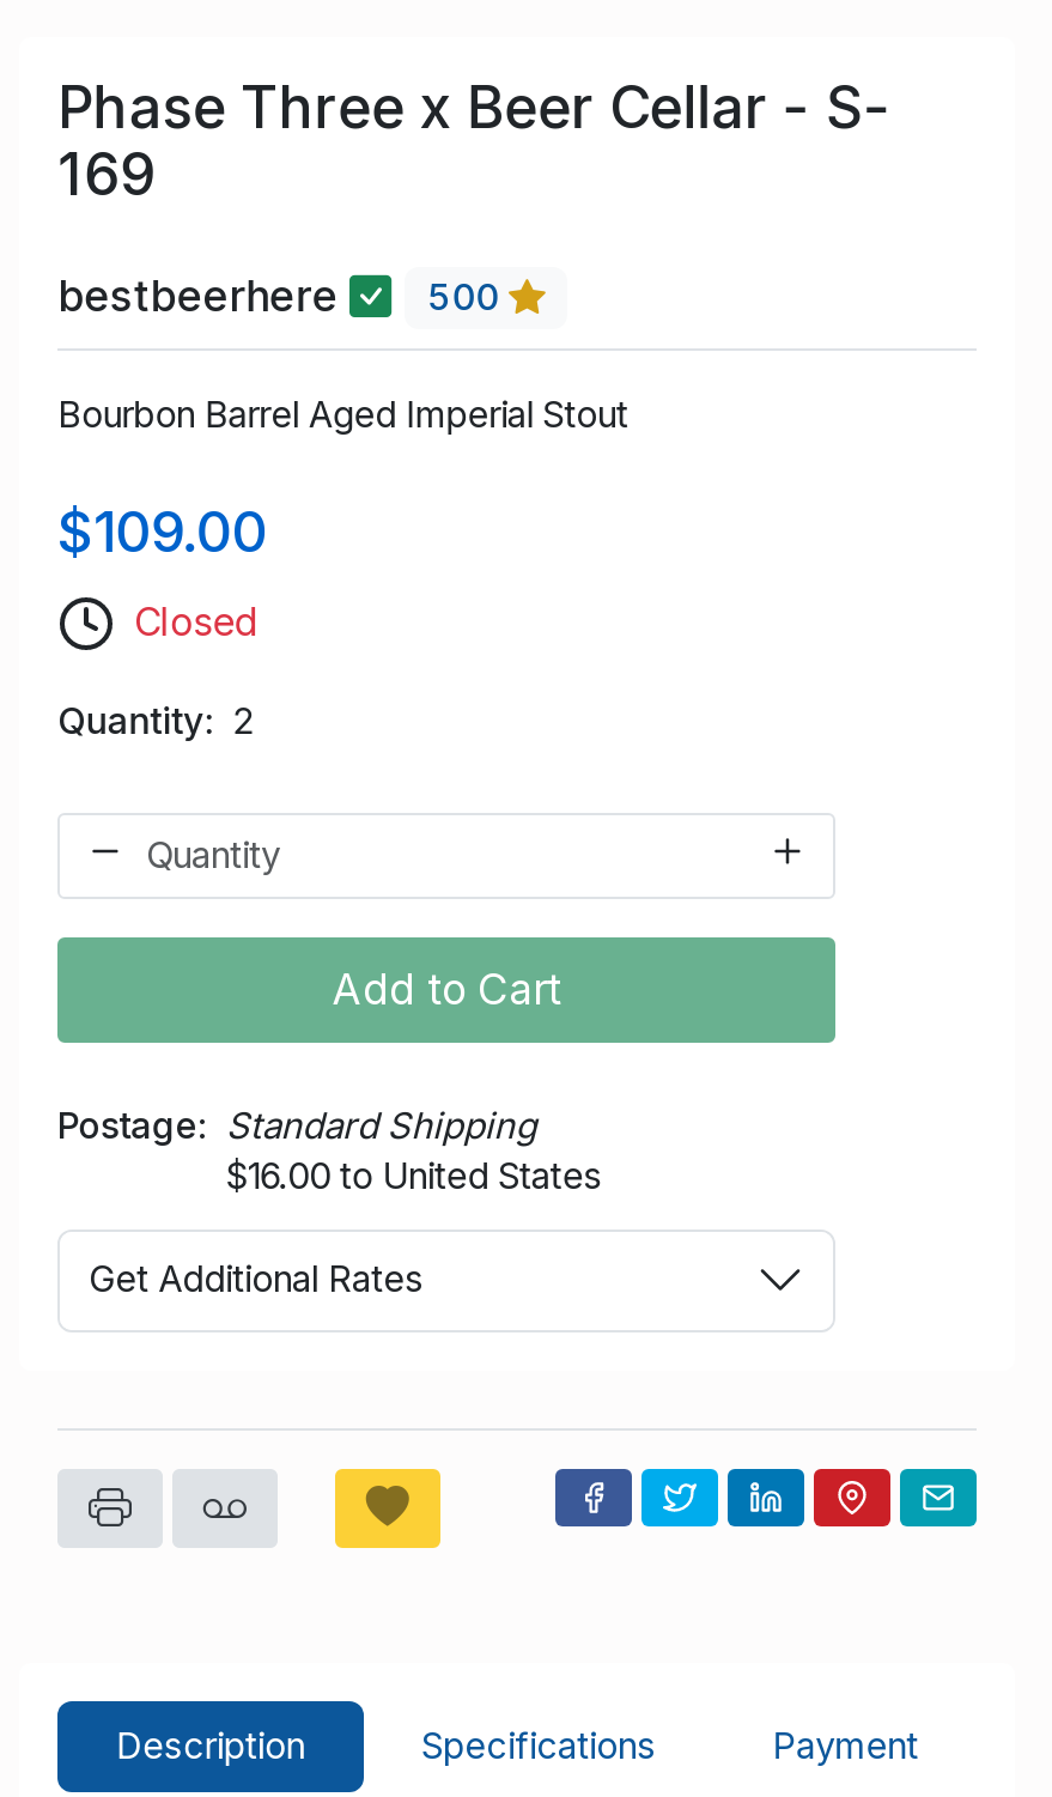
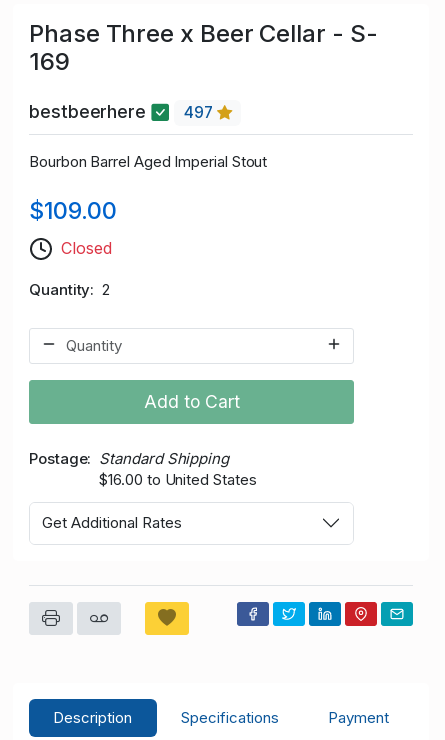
- bestbeerhere 500
+ bestbeerhere 497
